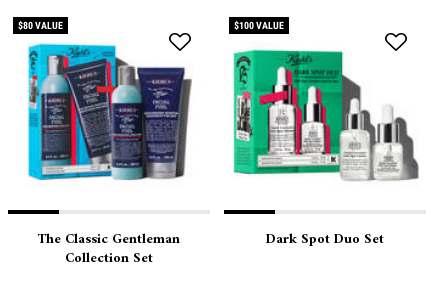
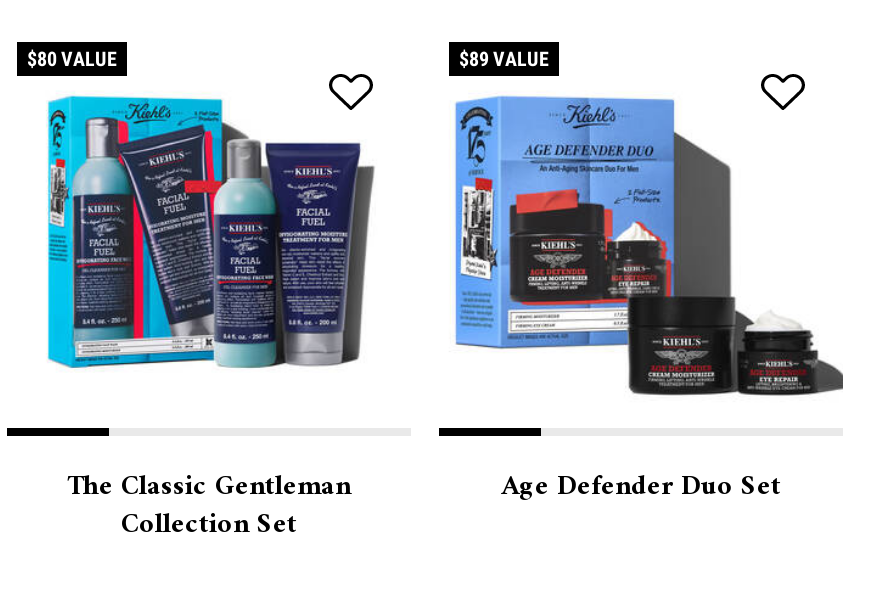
- $100 VALUE
+ $89 VALUE

- [image]
- Dark Spot Duo Set
+ [image]
+ Age Defender Duo Set
